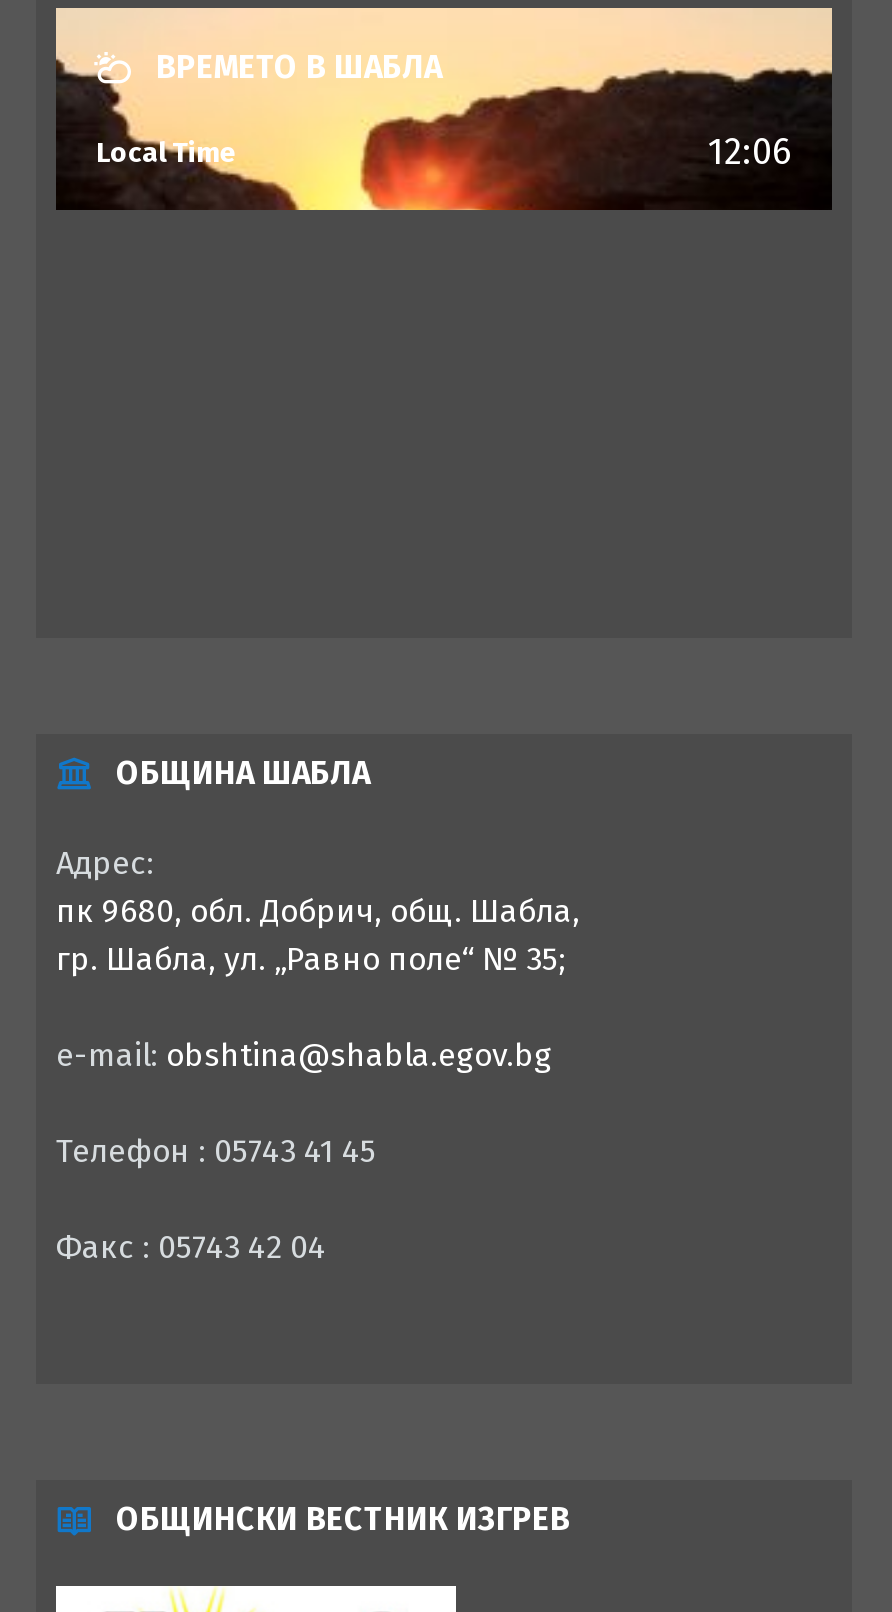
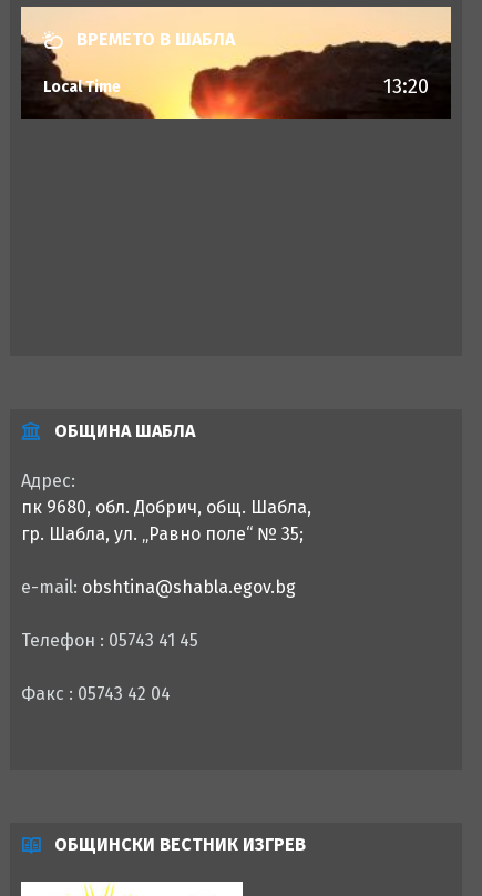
- 12:06
+ 13:20
